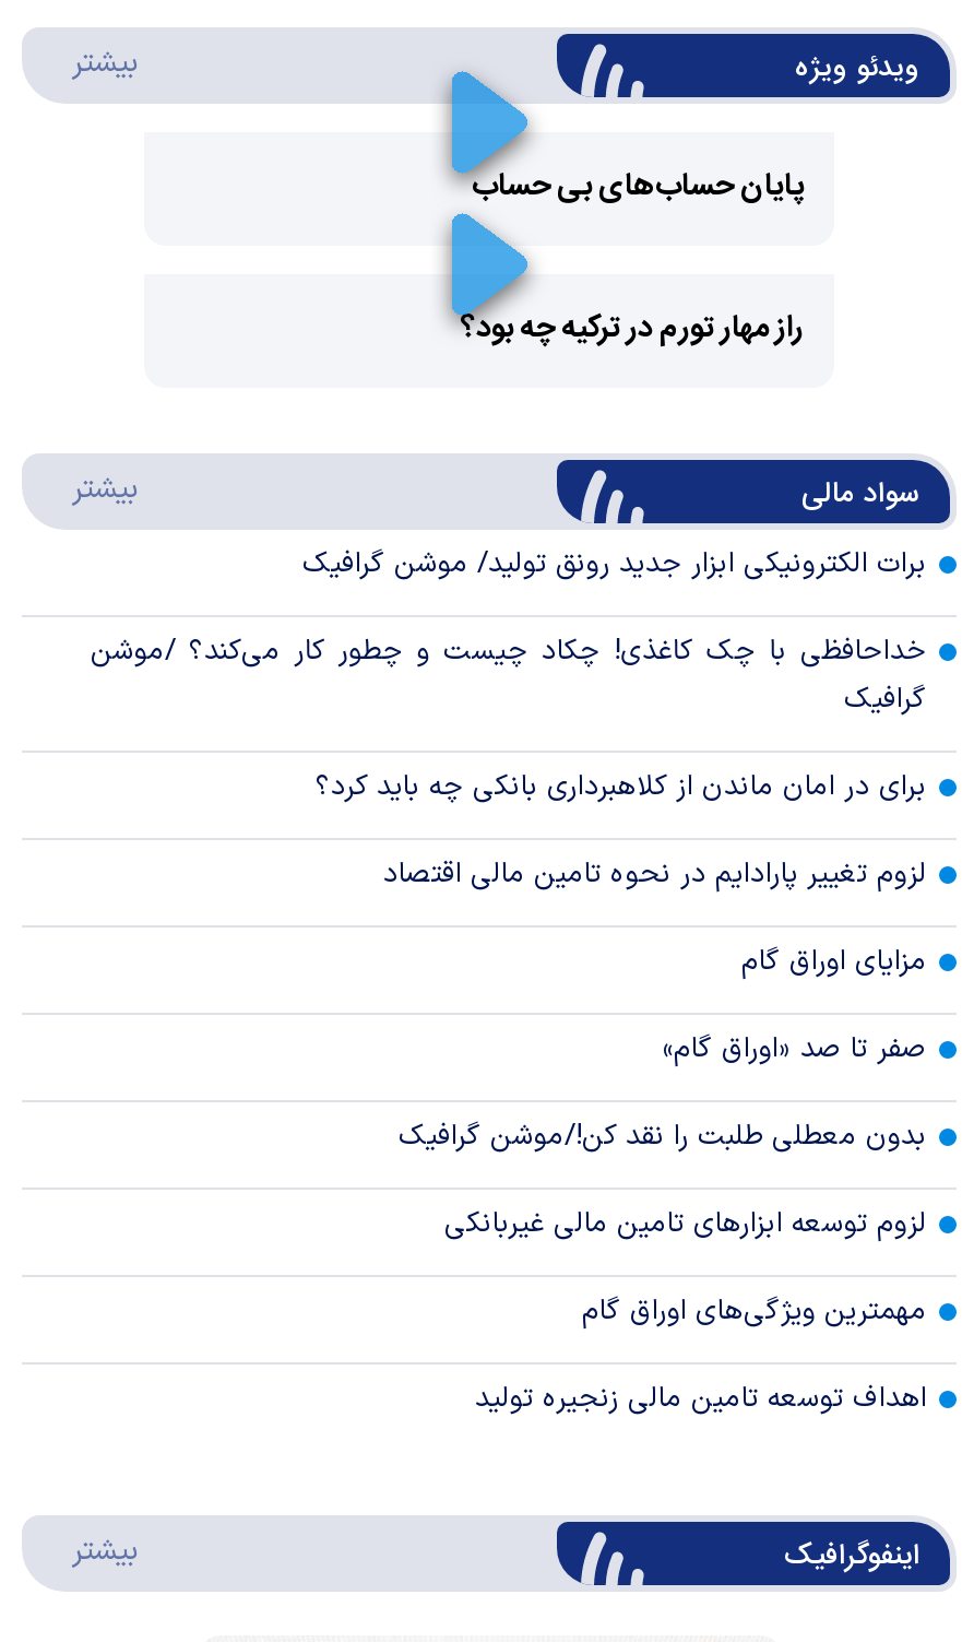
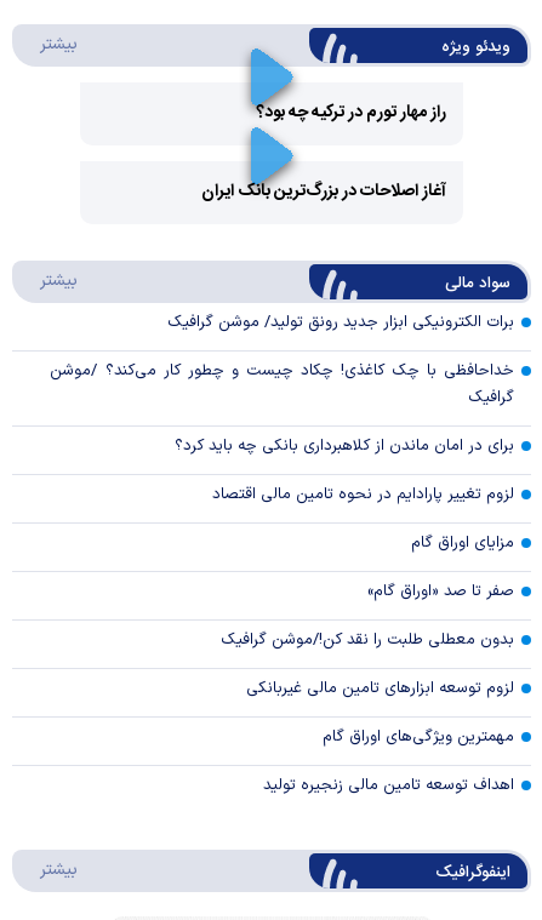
- پایان حساب‌های بی حساب

+ آغاز اصلاحات در بزرگ‌ترین بانک ایران

moved up: راز مهار تورم در ترکیه چه بود؟
